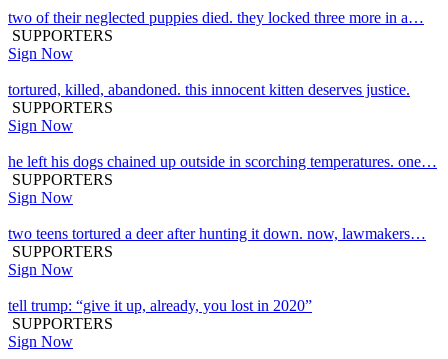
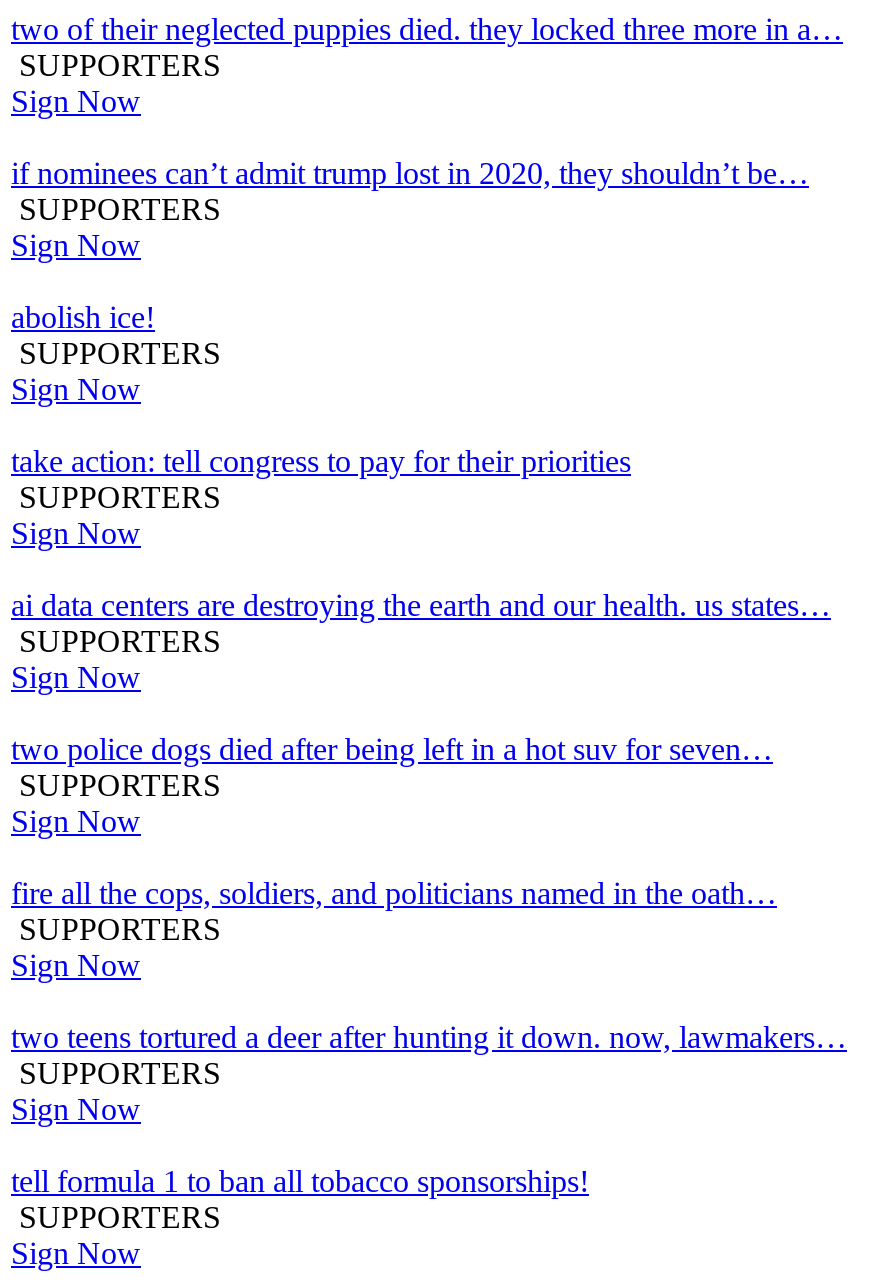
- tortured, killed, abandoned. this innocent kitten deserves justice.
+ if nominees can’t admit trump lost in 2020, they shouldn’t be…

- he left his dogs chained up outside in scorching temperatures. one…
+ abolish ice!
+ SUPPORTERS
+ Sign Now
+ take action: tell congress to pay for their priorities
+ SUPPORTERS
+ Sign Now
+ ai data centers are destroying the earth and our health. us states…
+ SUPPORTERS
+ Sign Now
+ two police dogs died after being left in a hot suv for seven…
+ SUPPORTERS
+ Sign Now
+ fire all the cops, soldiers, and politicians named in the oath…

- tell trump: “give it up, already, you lost in 2020”
+ tell formula 1 to ban all tobacco sponsorships!
